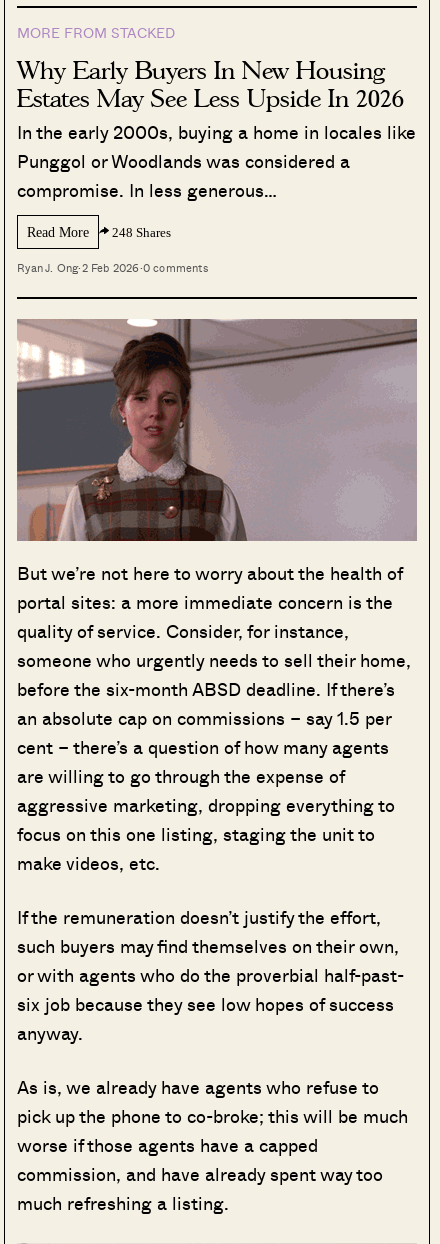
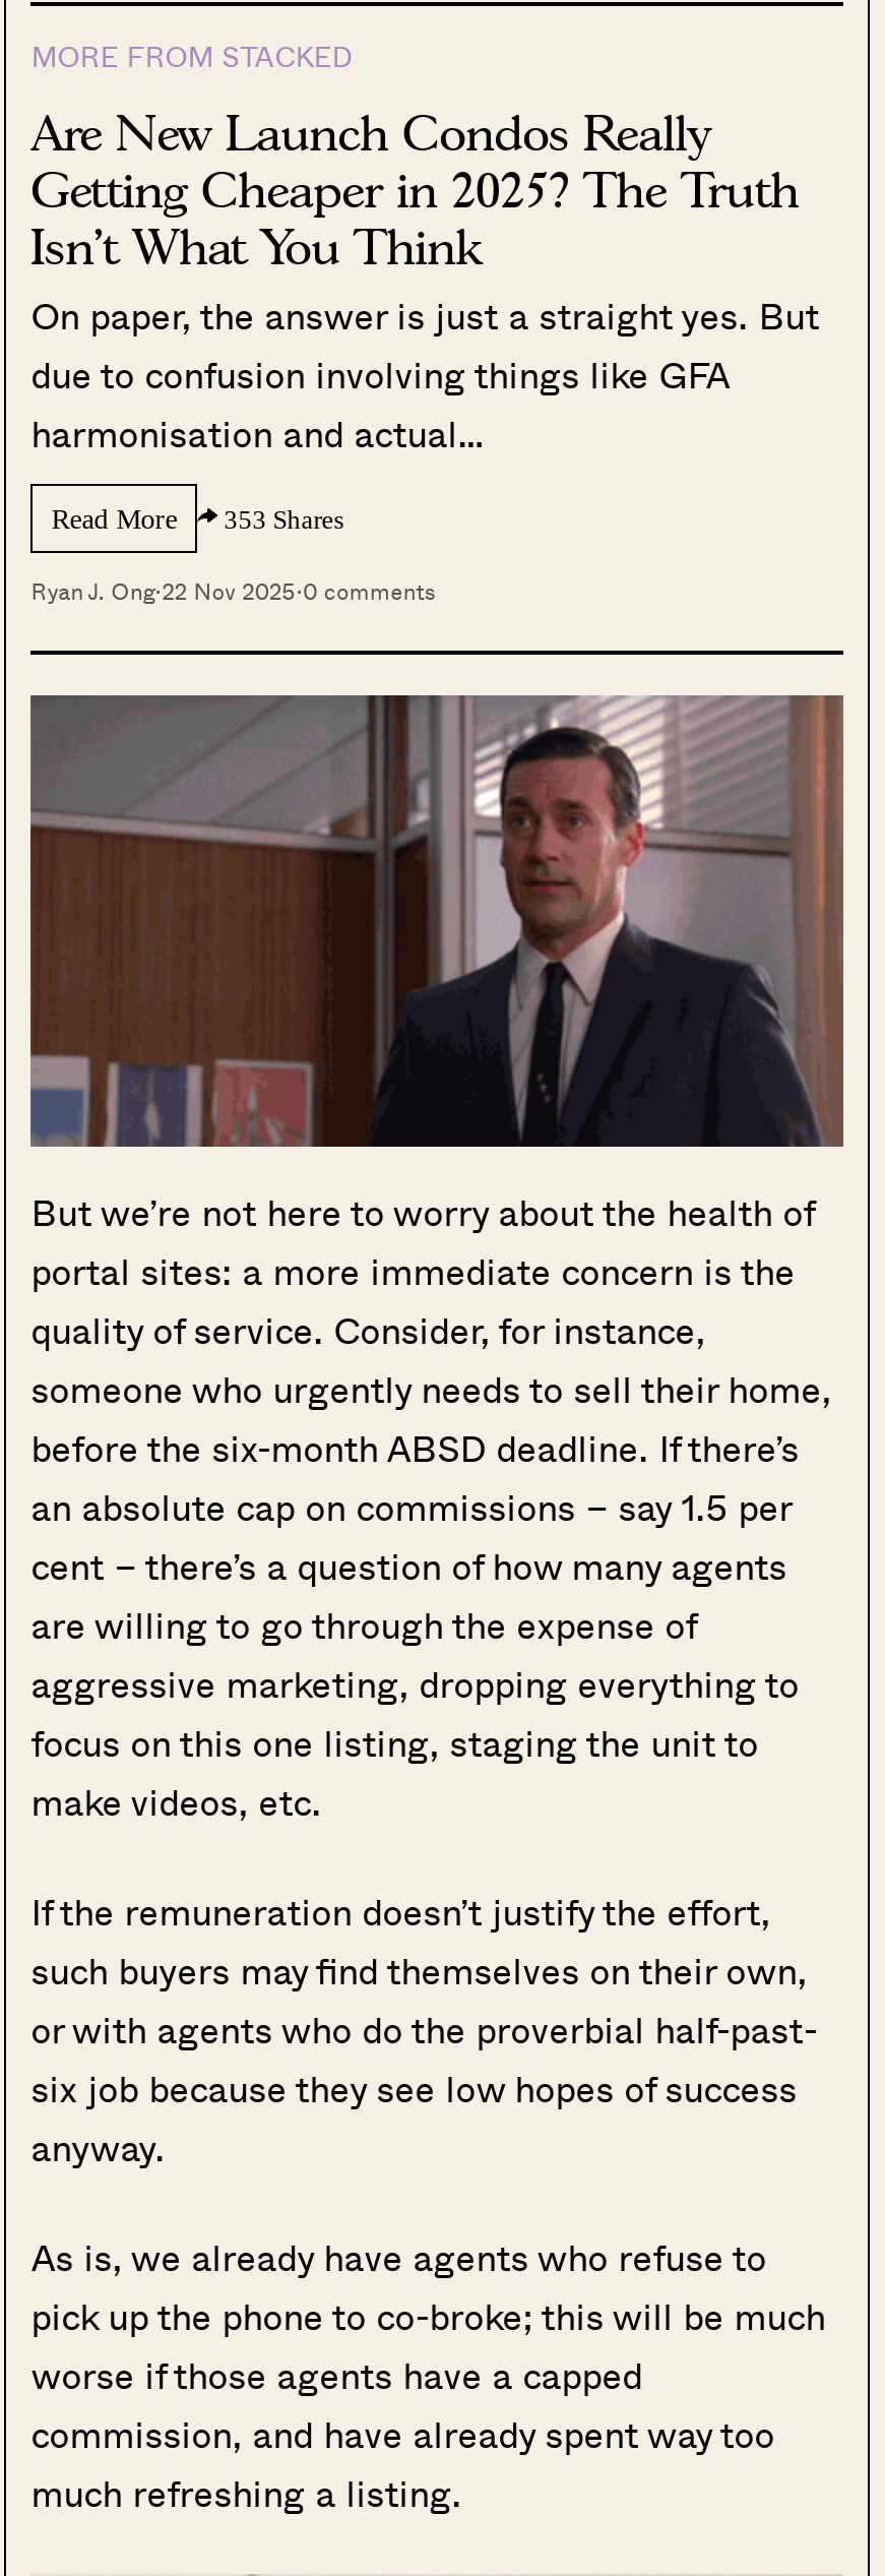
- Why Early Buyers In New Housing
- Estates May See Less Upside In 2026
- In the early 2000s, buying a home in locales like
- Punggol or Woodlands was considered a
- compromise. In less generous…
+ Are New Launch Condos Really
+ Getting Cheaper in 2025? The Truth
+ Isn’t What You Think
+ On paper, the answer is just a straight yes. But
+ due to confusion involving things like GFA
+ harmonisation and actual…

- Read More 248 Shares
+ Read More 353 Shares

- Ryan J. Ong·2 Feb 2026·0 comments
+ Ryan J. Ong·22 Nov 2025·0 comments

- [image]
+ [image]
